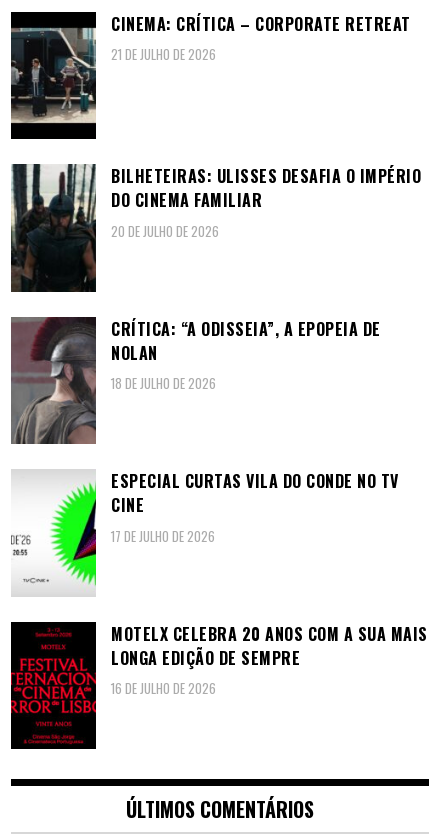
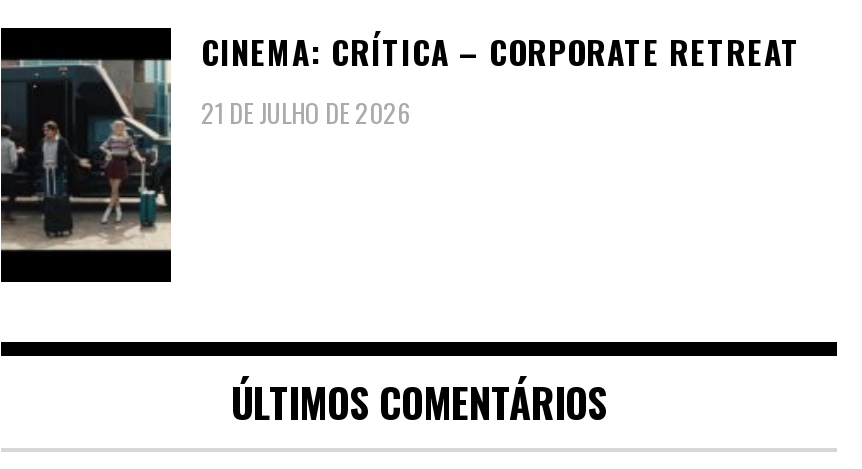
- [image]
- BILHETEIRAS: ULISSES DESAFIA O IMPÉRIO
- DO CINEMA FAMILIAR
- 20 DE JULHO DE 2026

- [image]
- CRÍTICA: “A ODISSEIA”, A EPOPEIA DE
- NOLAN
- 18 DE JULHO DE 2026

- [image]
- ESPECIAL CURTAS VILA DO CONDE NO TV
- CINE
- 17 DE JULHO DE 2026

- [image]
- MOTELX CELEBRA 20 ANOS COM A SUA MAIS
- LONGA EDIÇÃO DE SEMPRE
- 16 DE JULHO DE 2026
